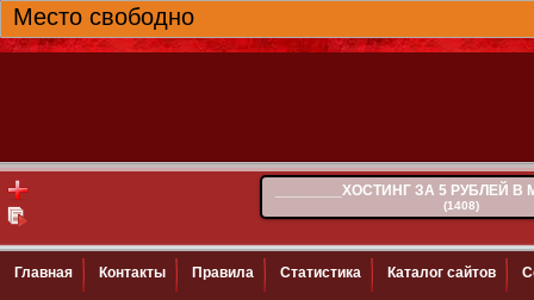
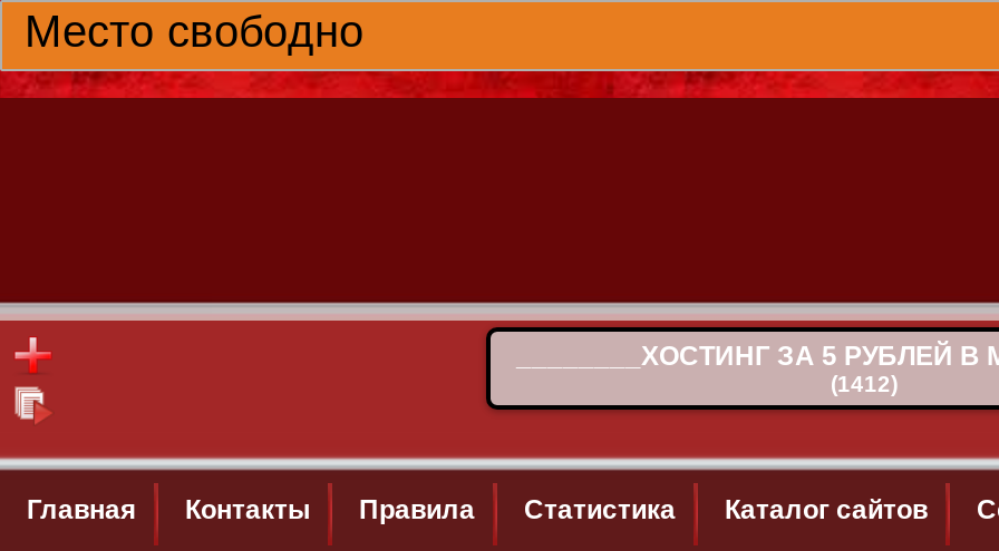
- (1408)
+ (1412)
